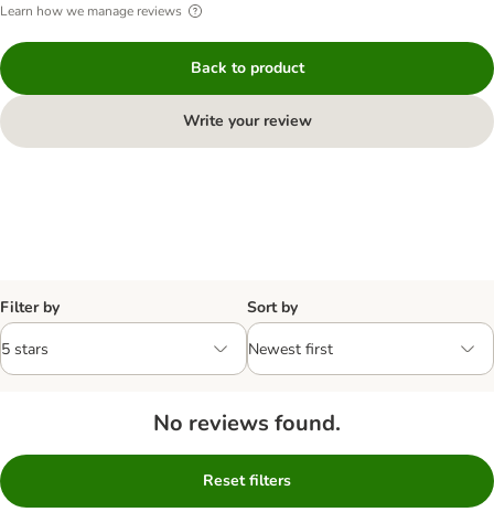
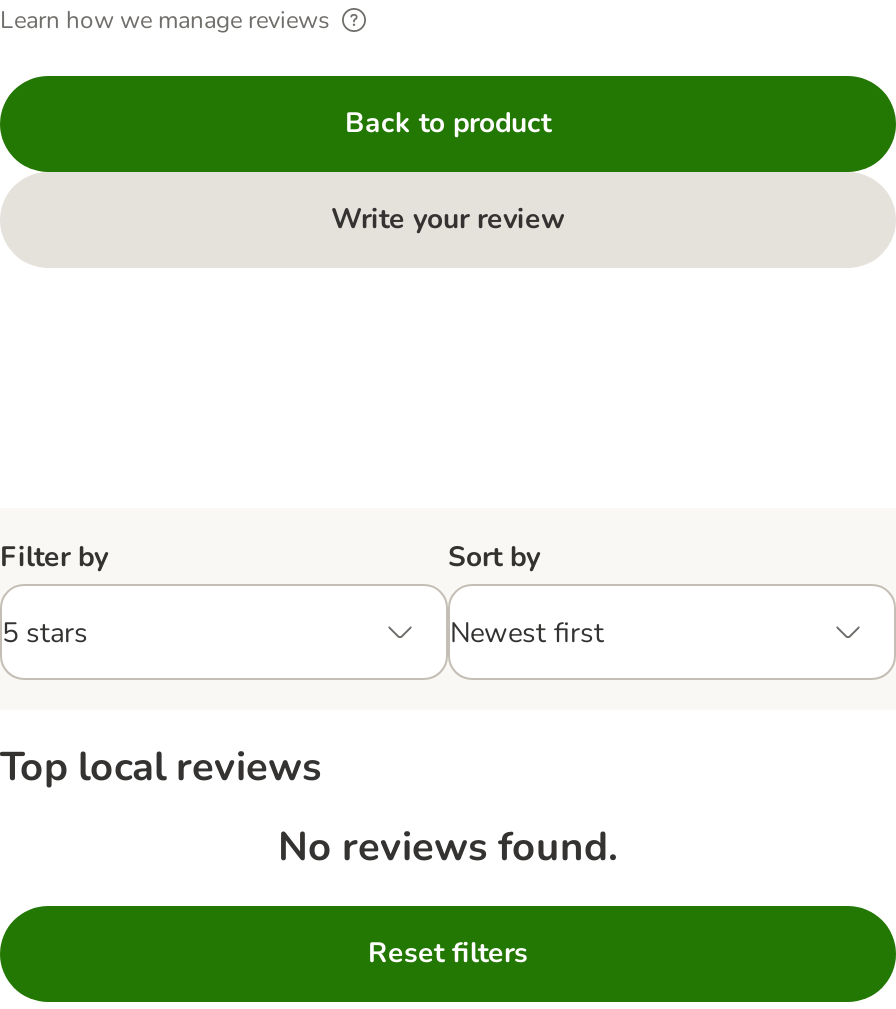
+ Top local reviews
